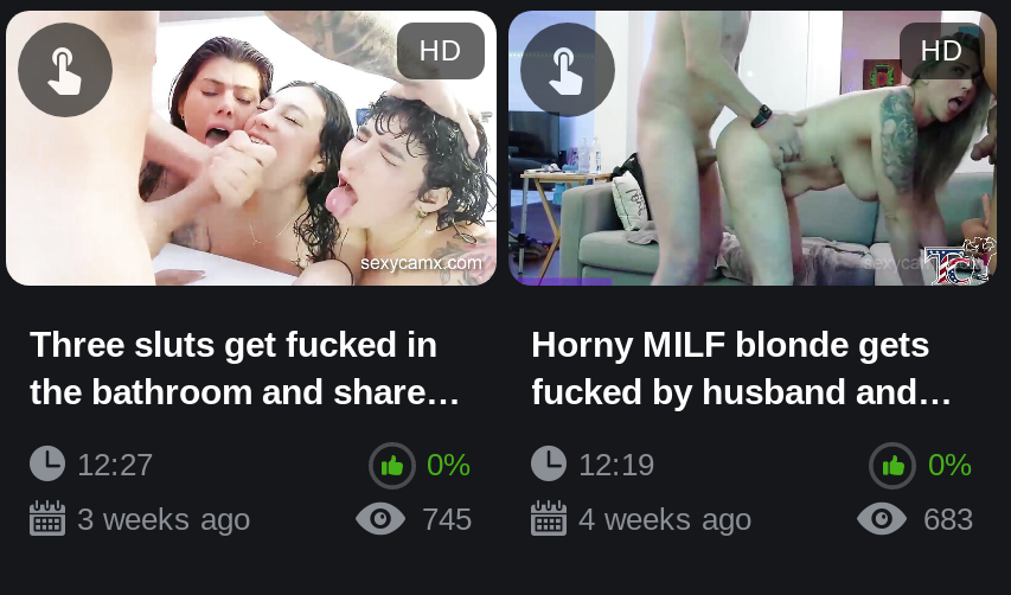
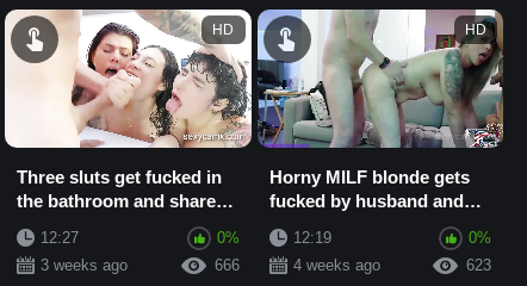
- 745
+ 666

- 683
+ 623
